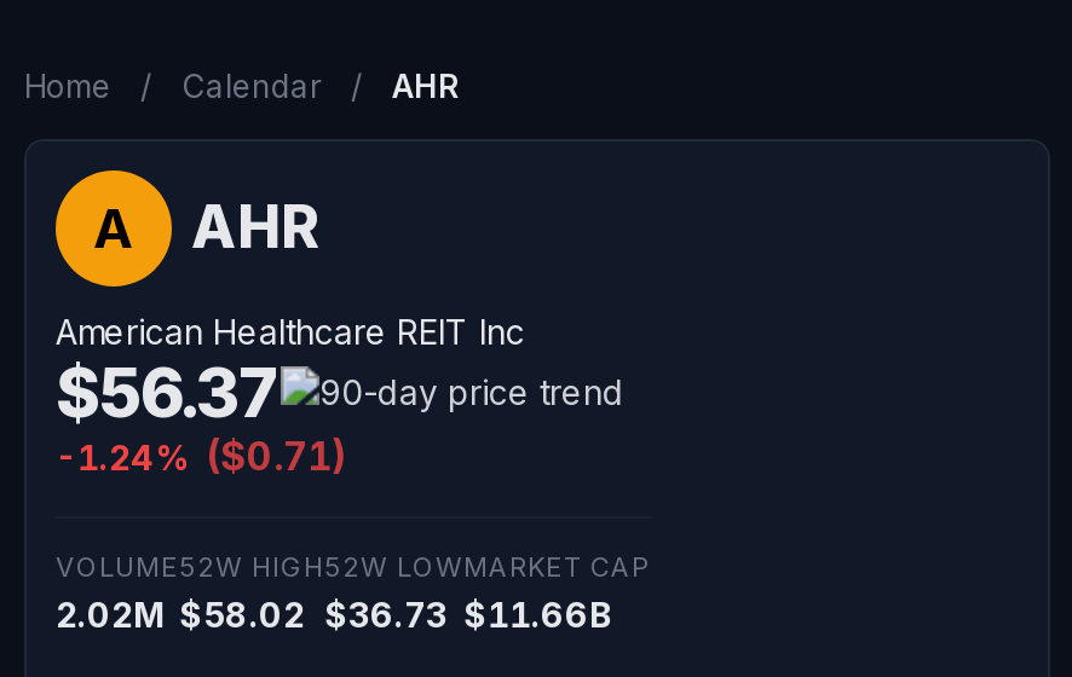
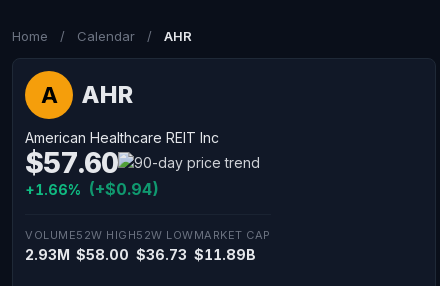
- $56.37
+ $57.60

- -1.24% ($0.71)
+ +1.66% (+$0.94)

- 2.02M
+ 2.93M

- $58.02
+ $58.00

- $11.66B
+ $11.89B
